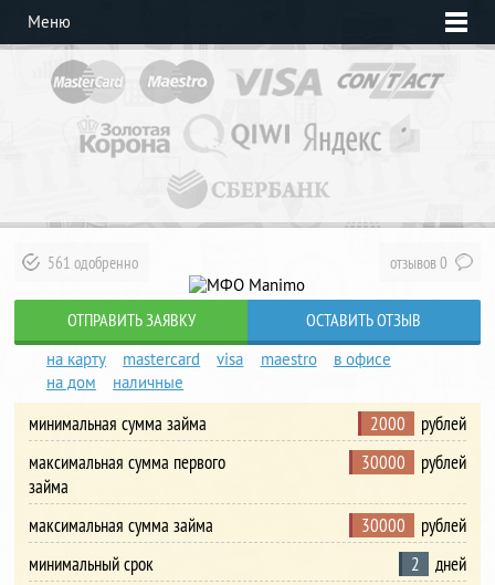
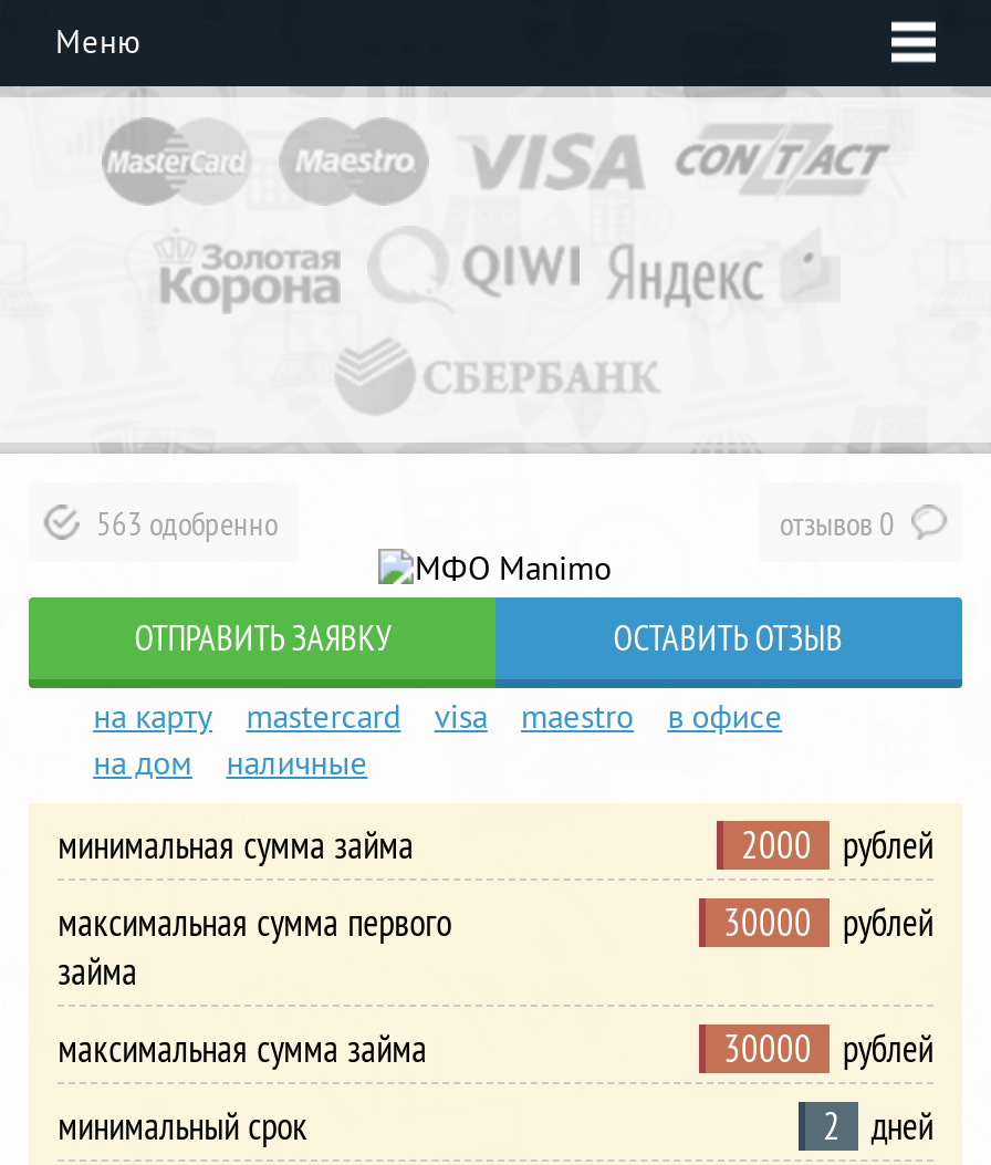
- 561 одобренно
+ 563 одобренно
